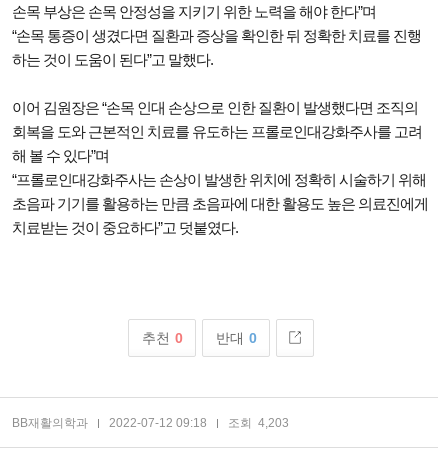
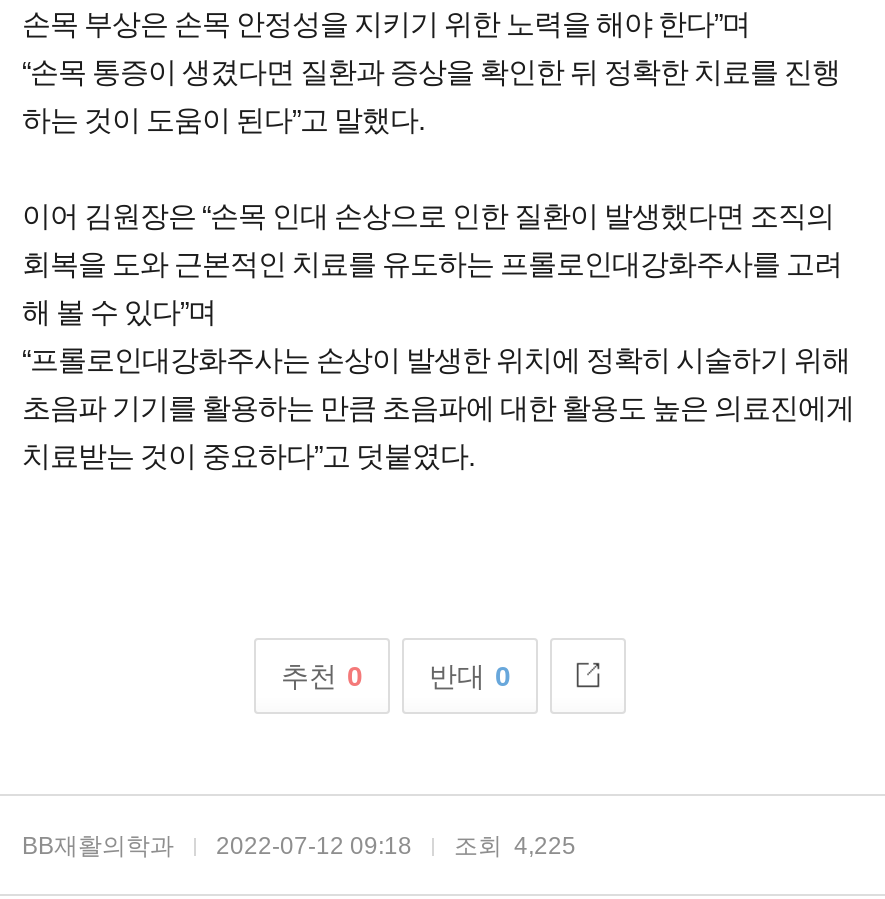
- 조회 4,203
+ 조회 4,225
